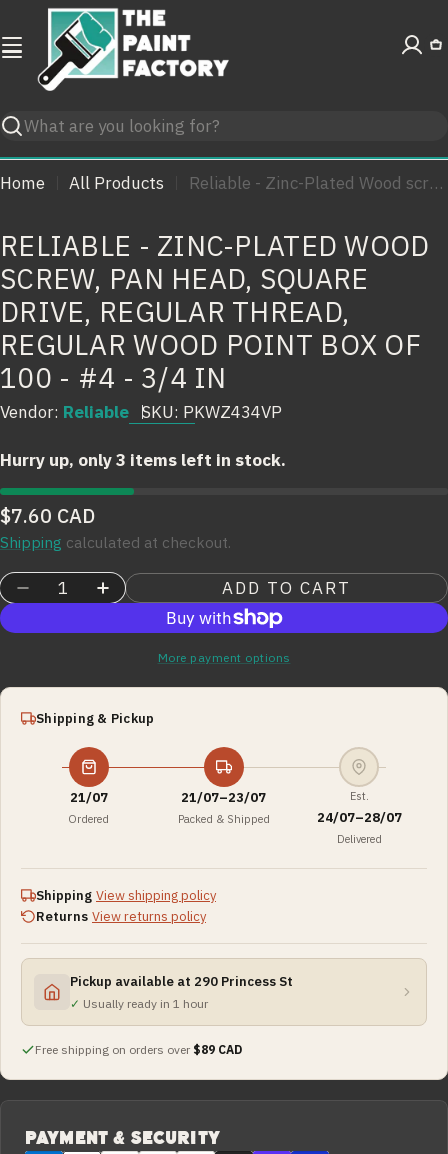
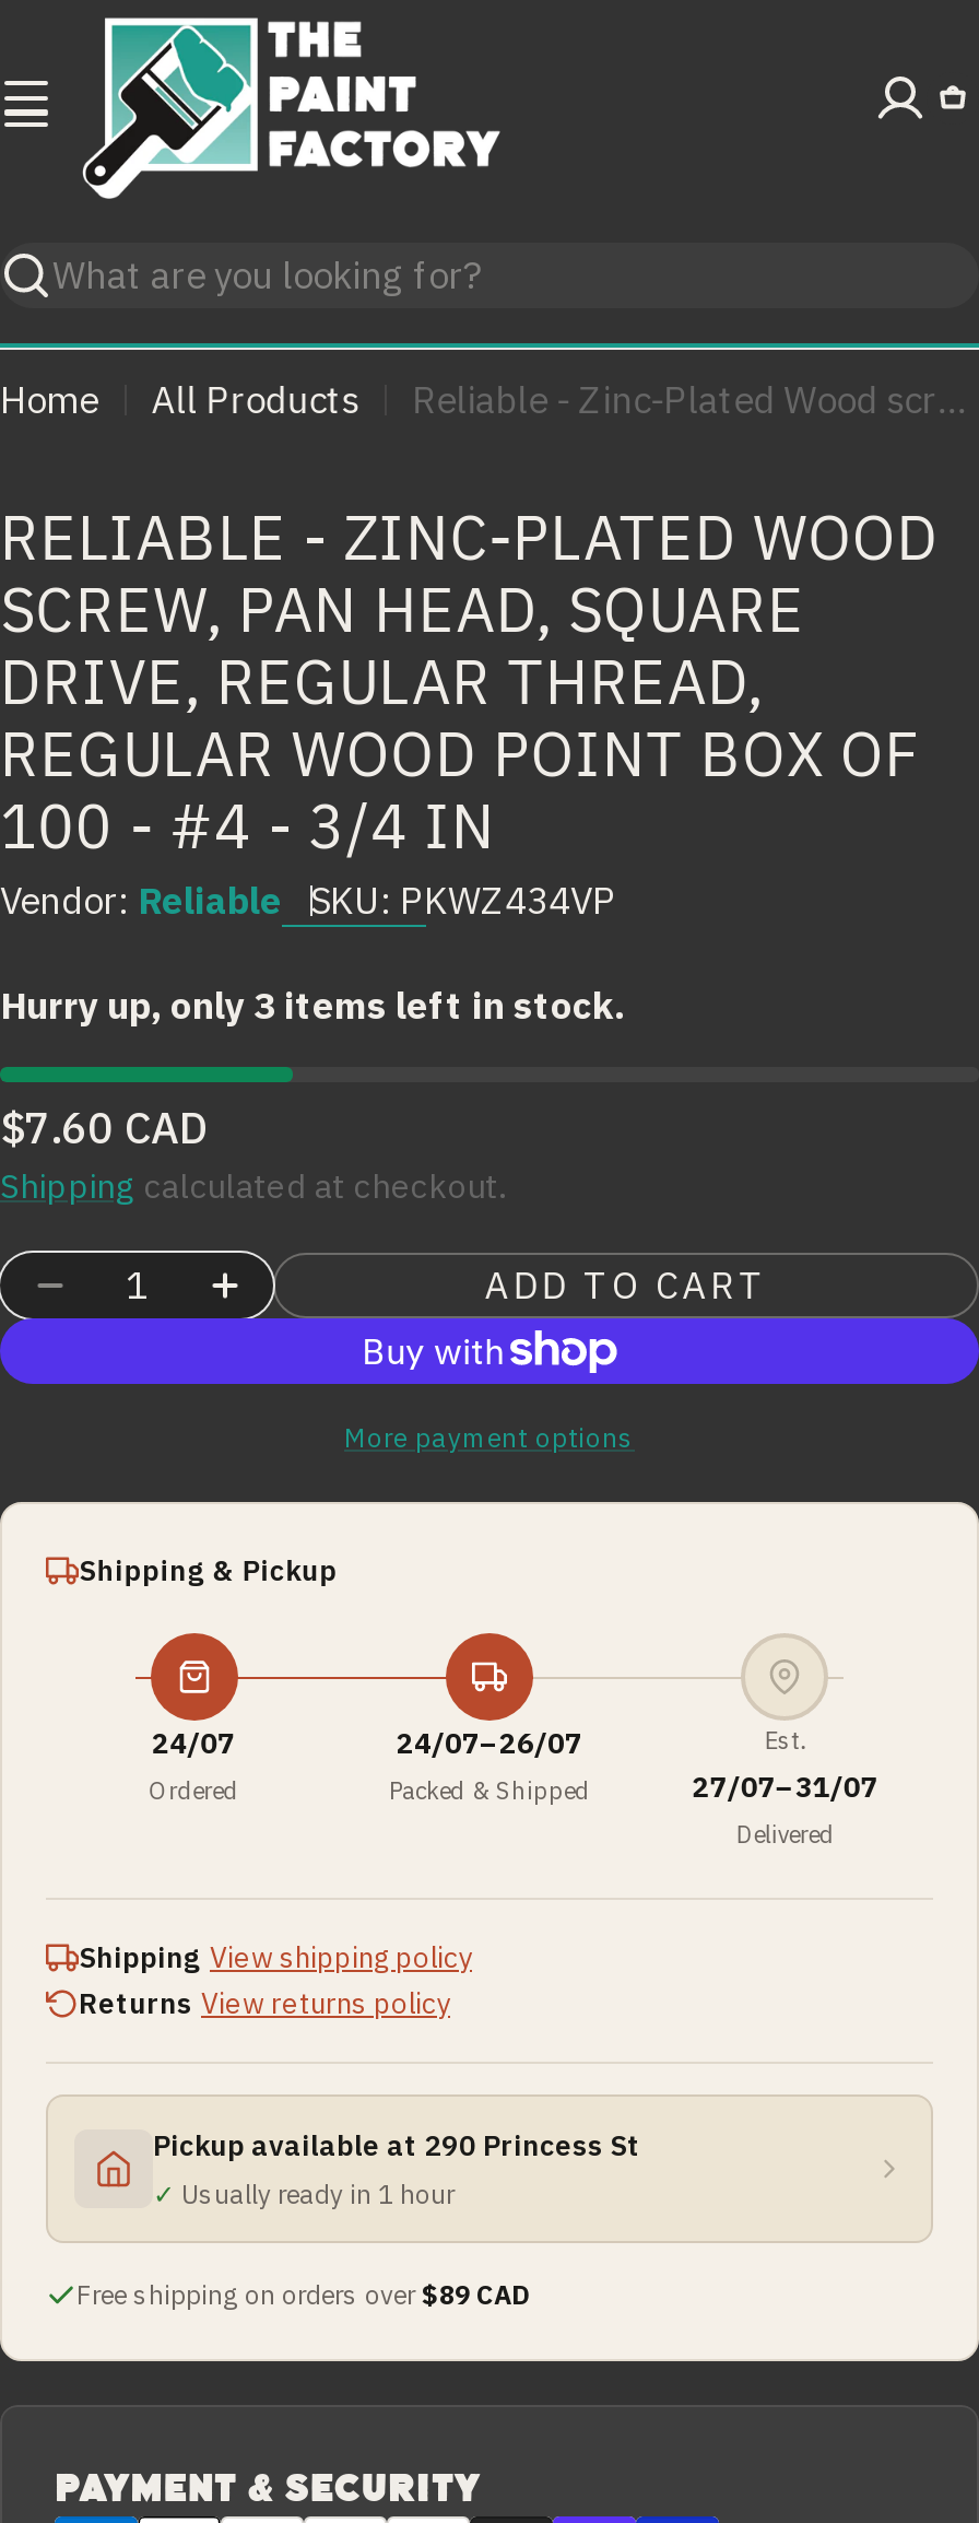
- 21/07
+ 24/07

- 21/07–23/07
+ 24/07–26/07

- 24/07–28/07
+ 27/07–31/07
